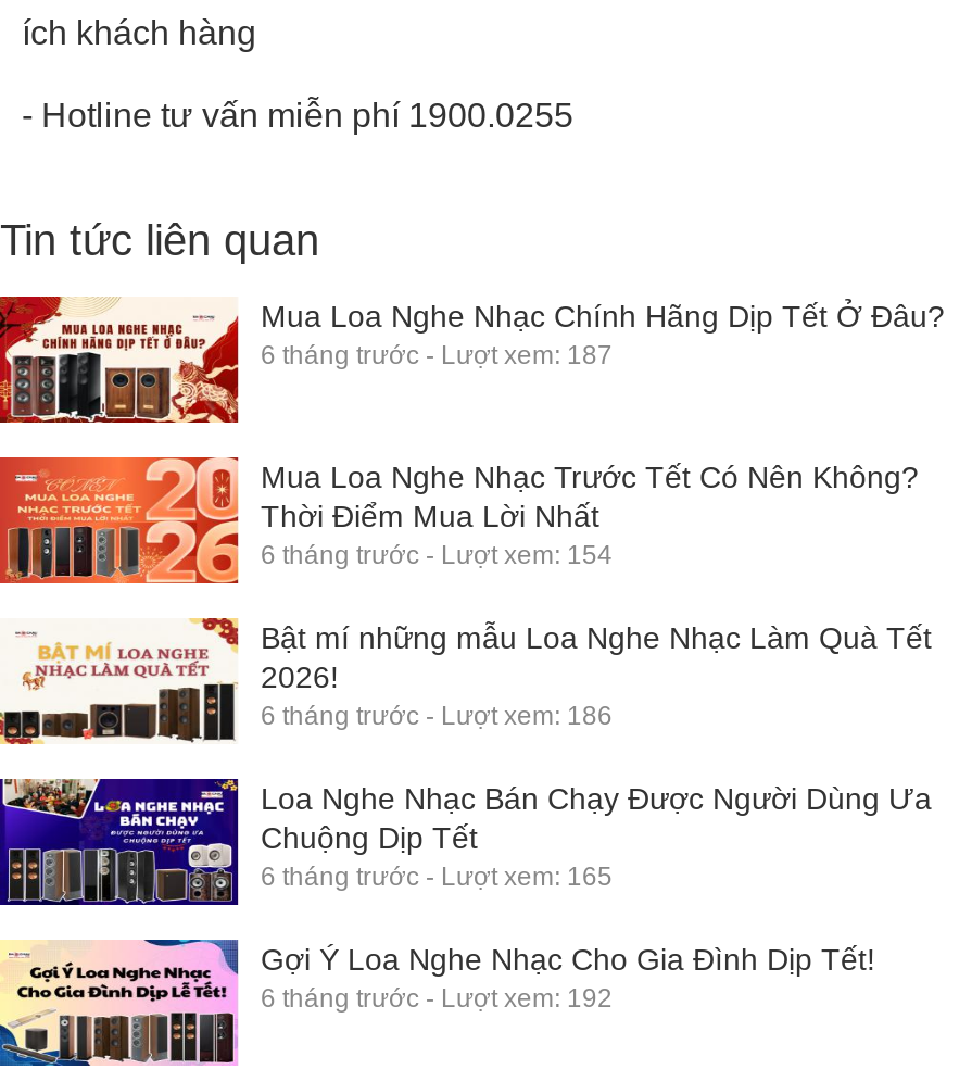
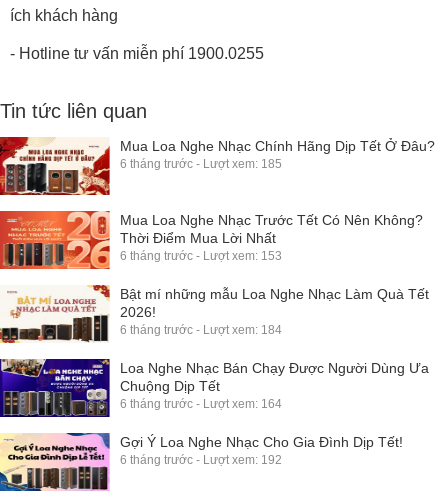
- 6 tháng trước - Lượt xem: 187
+ 6 tháng trước - Lượt xem: 185

- 6 tháng trước - Lượt xem: 154
+ 6 tháng trước - Lượt xem: 153

- 6 tháng trước - Lượt xem: 186
+ 6 tháng trước - Lượt xem: 184

- 6 tháng trước - Lượt xem: 165
+ 6 tháng trước - Lượt xem: 164
